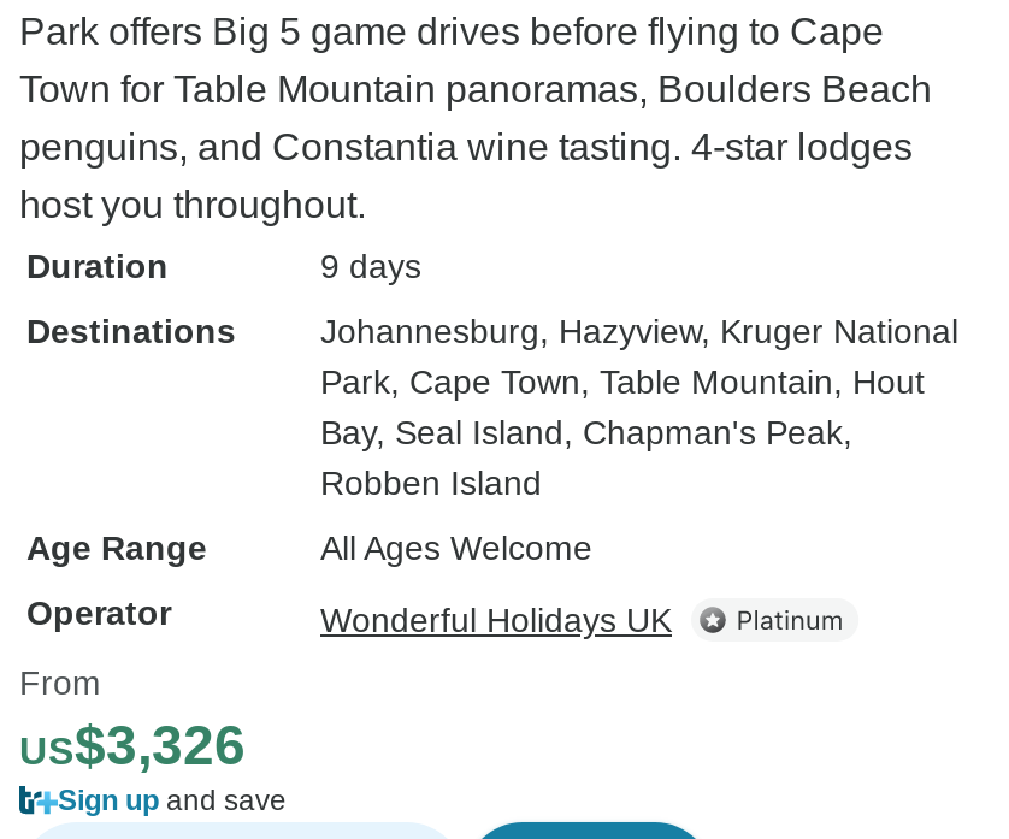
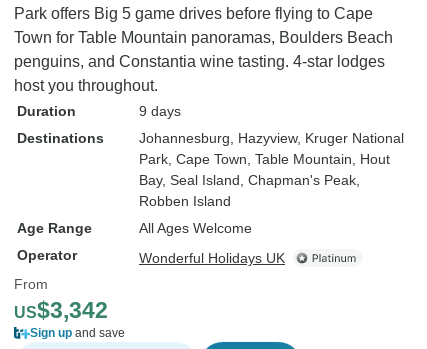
- US$3,326
+ US$3,342
